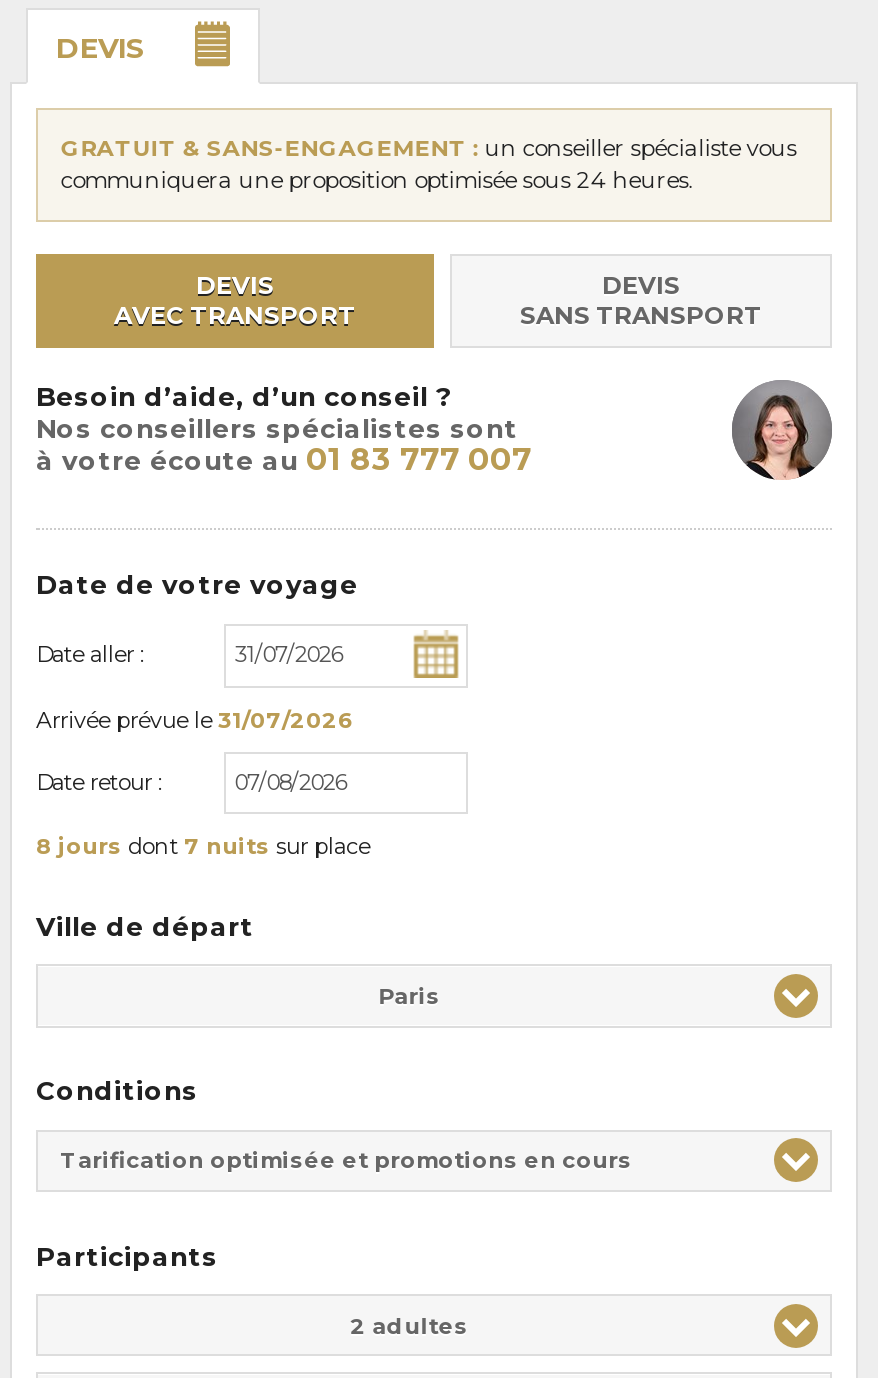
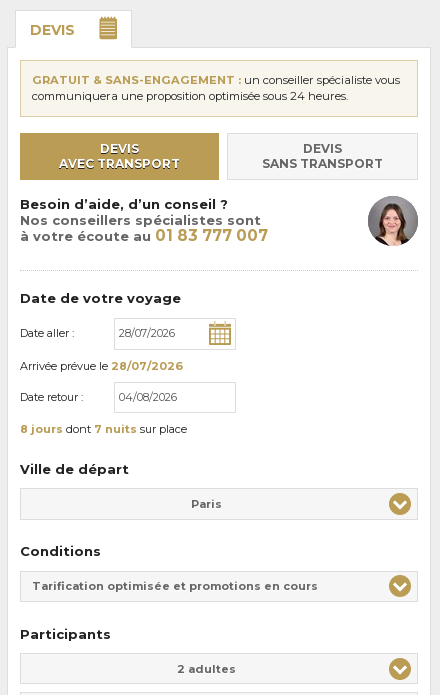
- Arrivée prévue le 31/07/2026
+ Arrivée prévue le 28/07/2026
